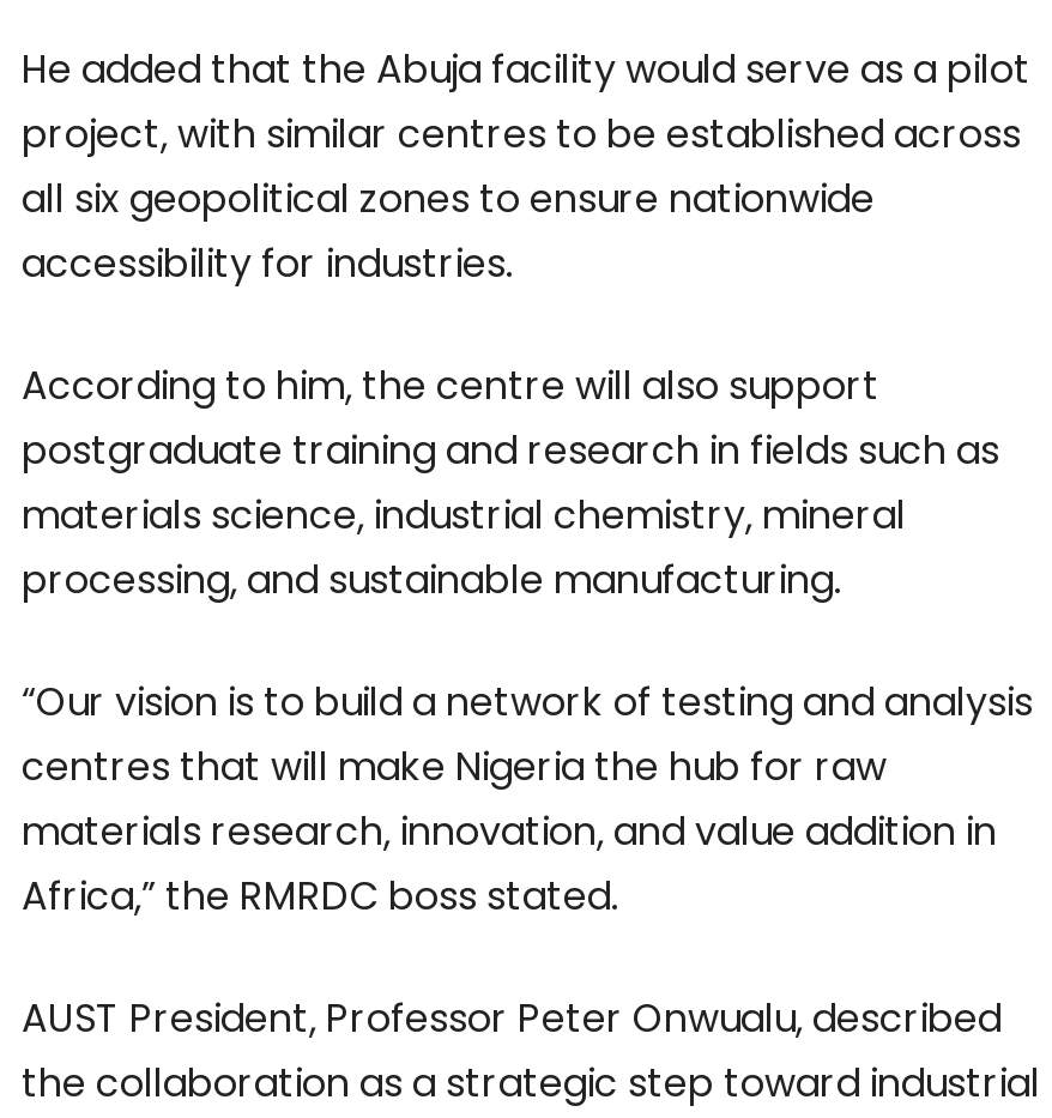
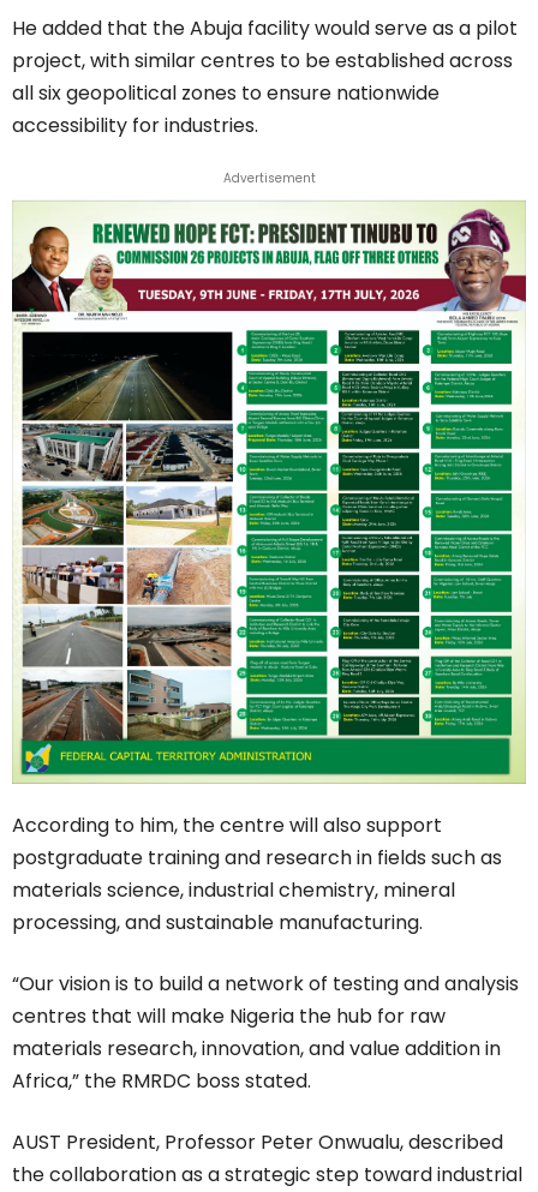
+ [image]

+ Advertisement
